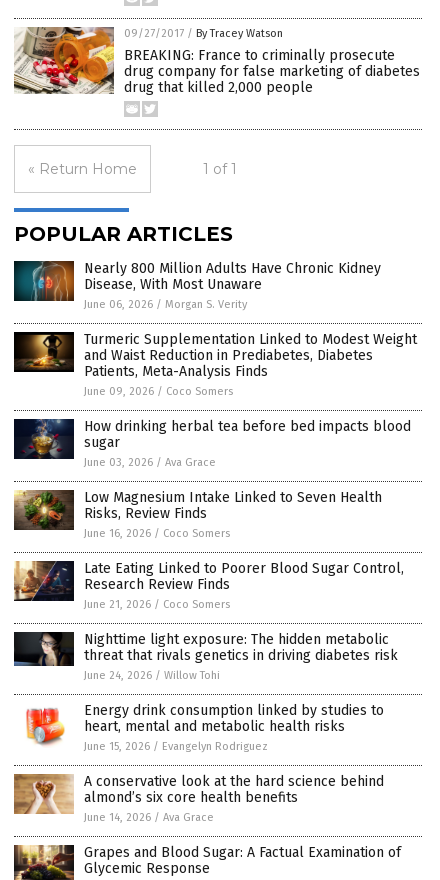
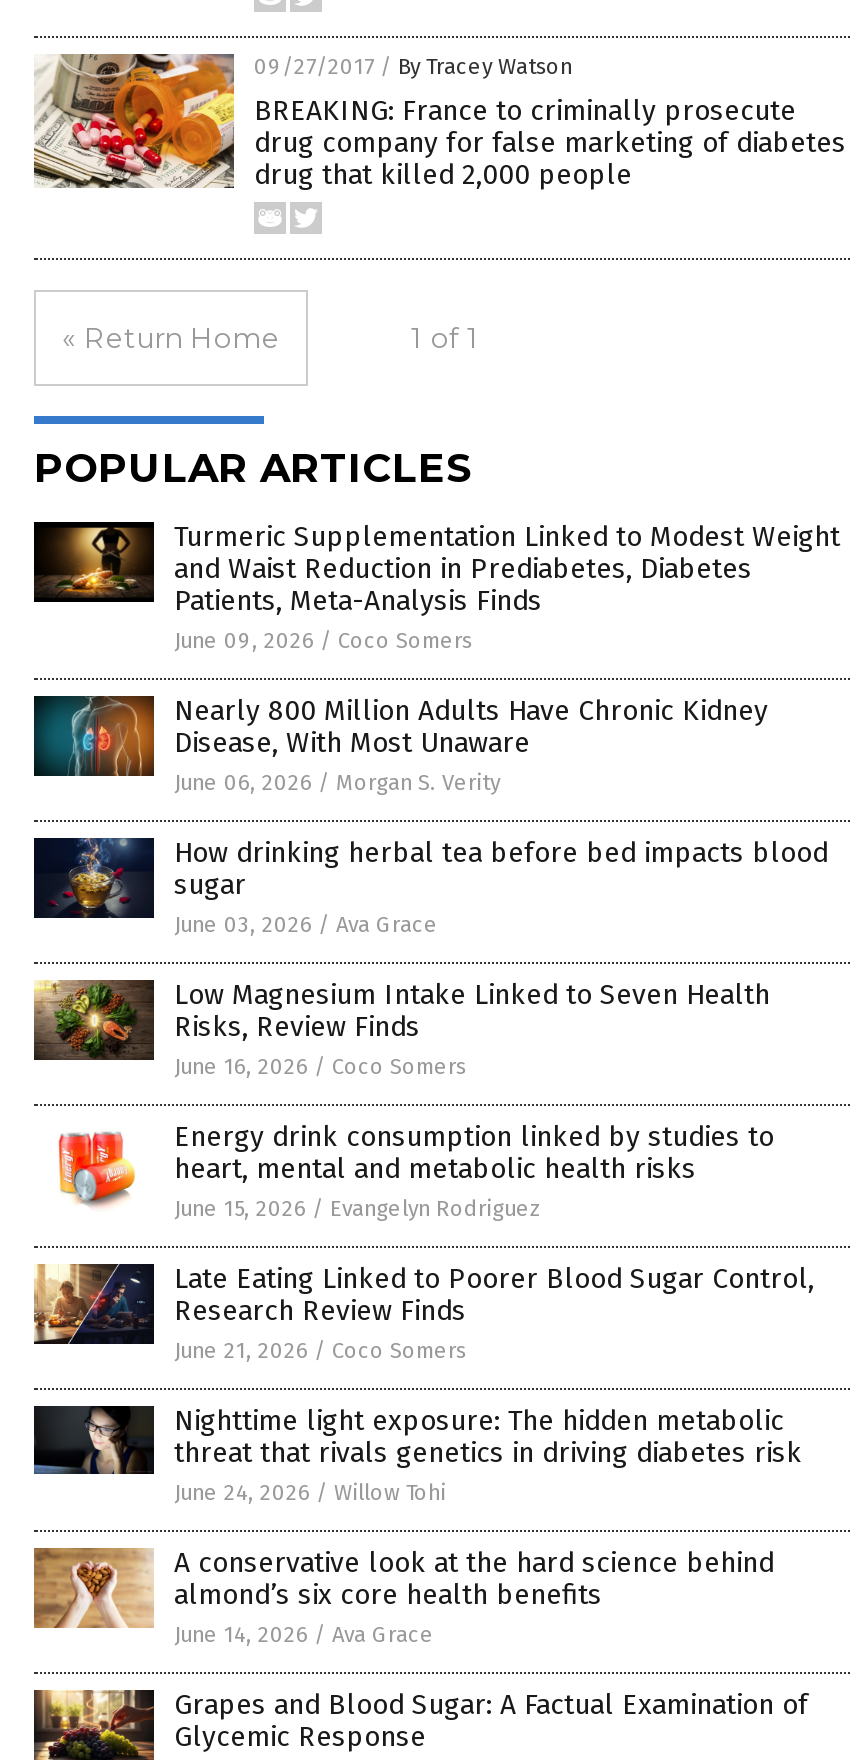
moved down: [image] | Nearly 800 Million Adults Have Chronic Kidney | Disease, With Most Unaware | June 06, 2026 / Morgan S. Verity

moved up: [image] | Turmeric Supplementation Linked to Modest Weight | and Waist Reduction in Prediabetes, Diabetes | Patients, Meta-Analysis Finds | June 09, 2026 / Coco Somers

moved down: [image] | Late Eating Linked to Poorer Blood Sugar Control, | Research Review Finds | June 21, 2026 / Coco Somers | Nighttime light exposure: The hidden metabolic | threat that rivals genetics in driving diabetes risk | June 24, 2026 / Willow Tohi

moved up: [image] | Energy drink consumption linked by studies to | heart, mental and metabolic health risks | June 15, 2026 / Evangelyn Rodriguez
